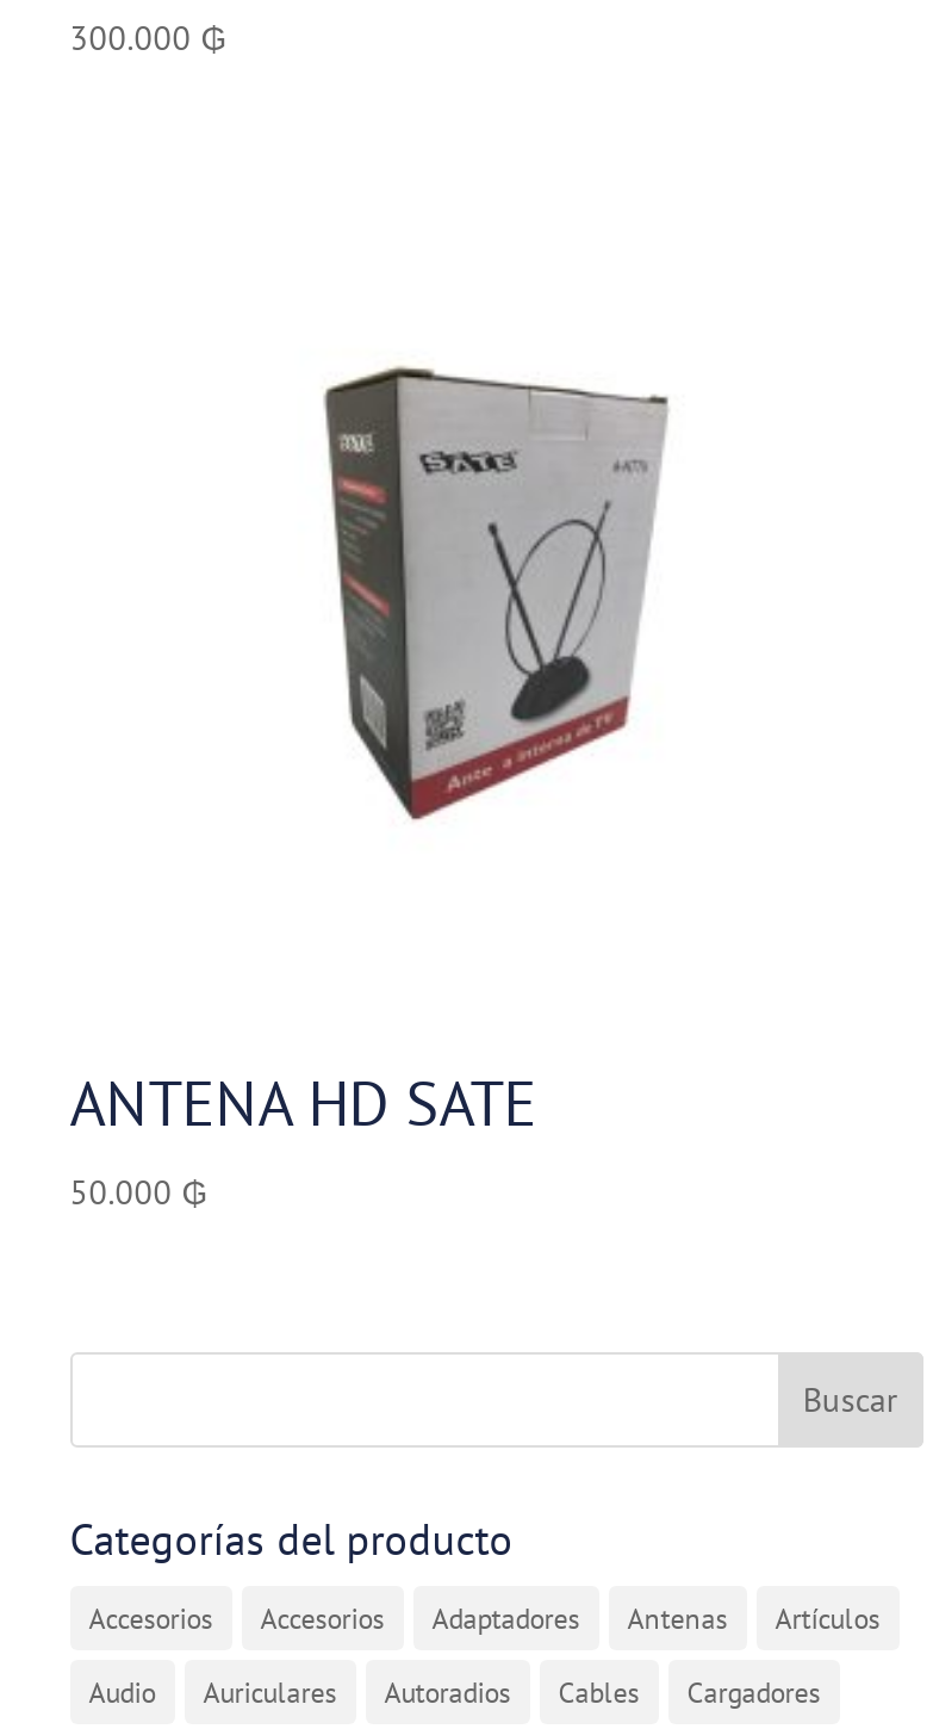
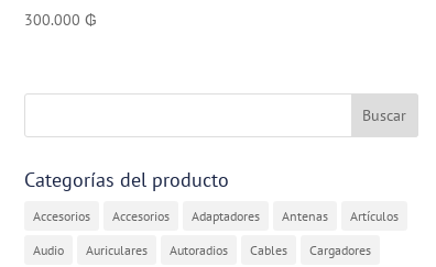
- [image]

- ANTENA HD SATE
- 50.000 ₲
